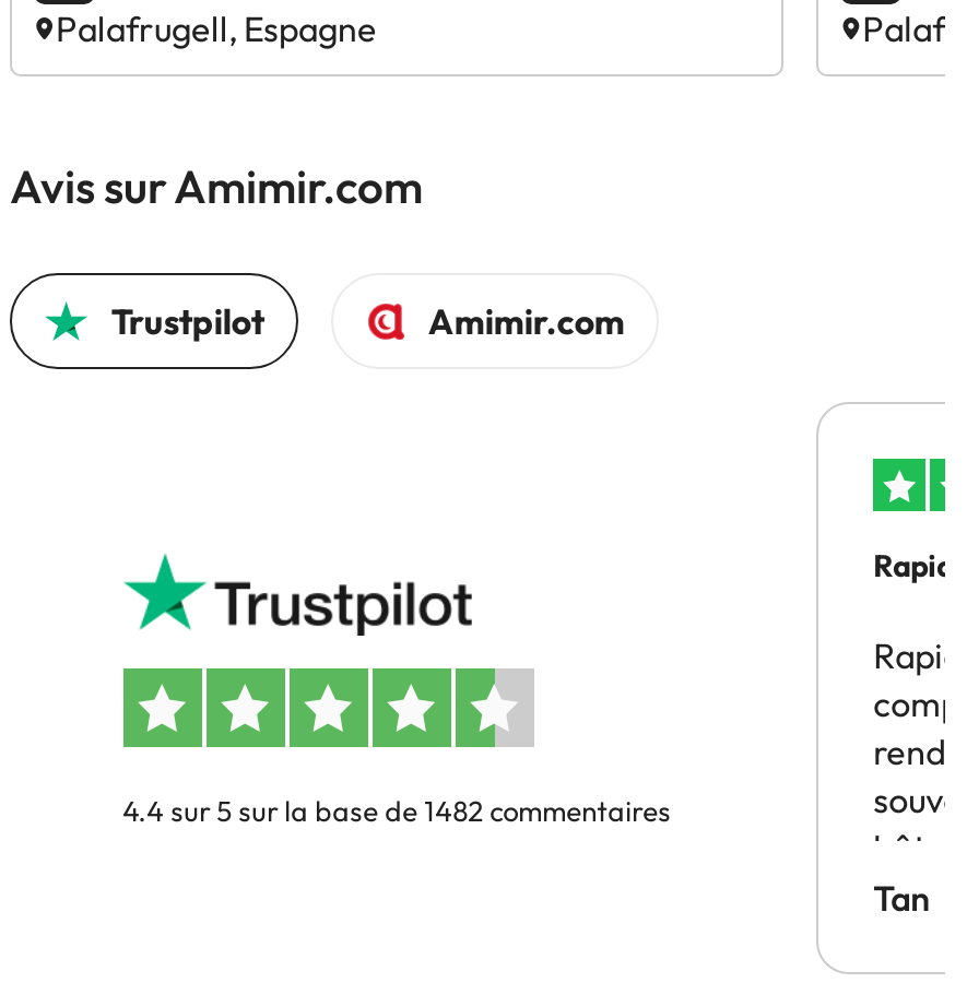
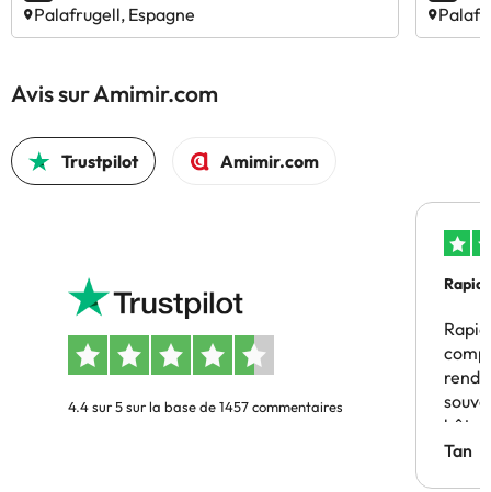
- 4.4 sur 5 sur la base de 1482 commentaires
+ 4.4 sur 5 sur la base de 1457 commentaires
